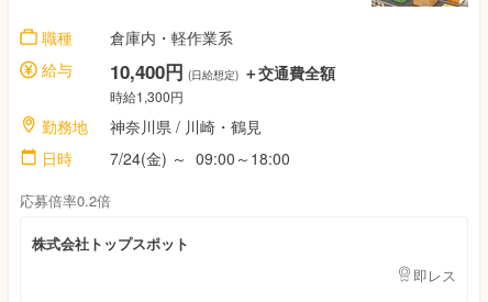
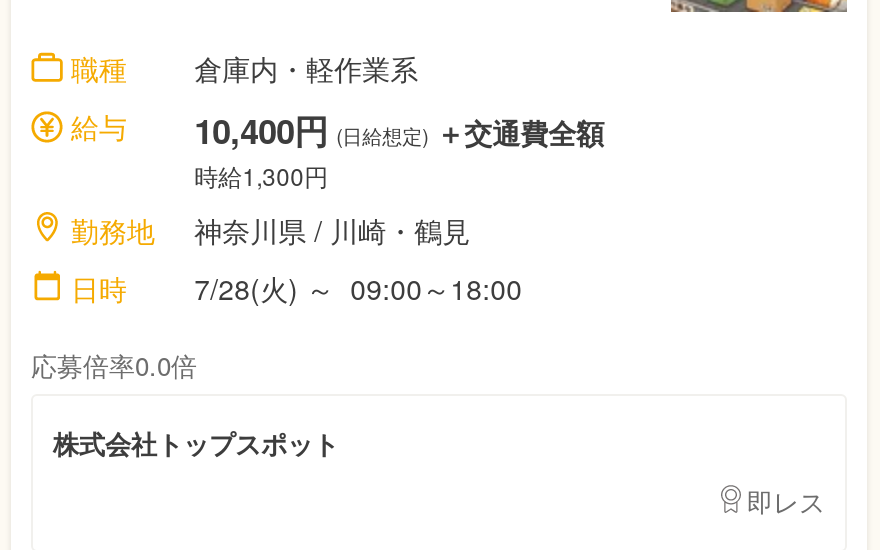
- 日時 7/24(金) ～ 09:00～18:00
+ 日時 7/28(火) ～ 09:00～18:00

- 応募倍率0.2倍
+ 応募倍率0.0倍
